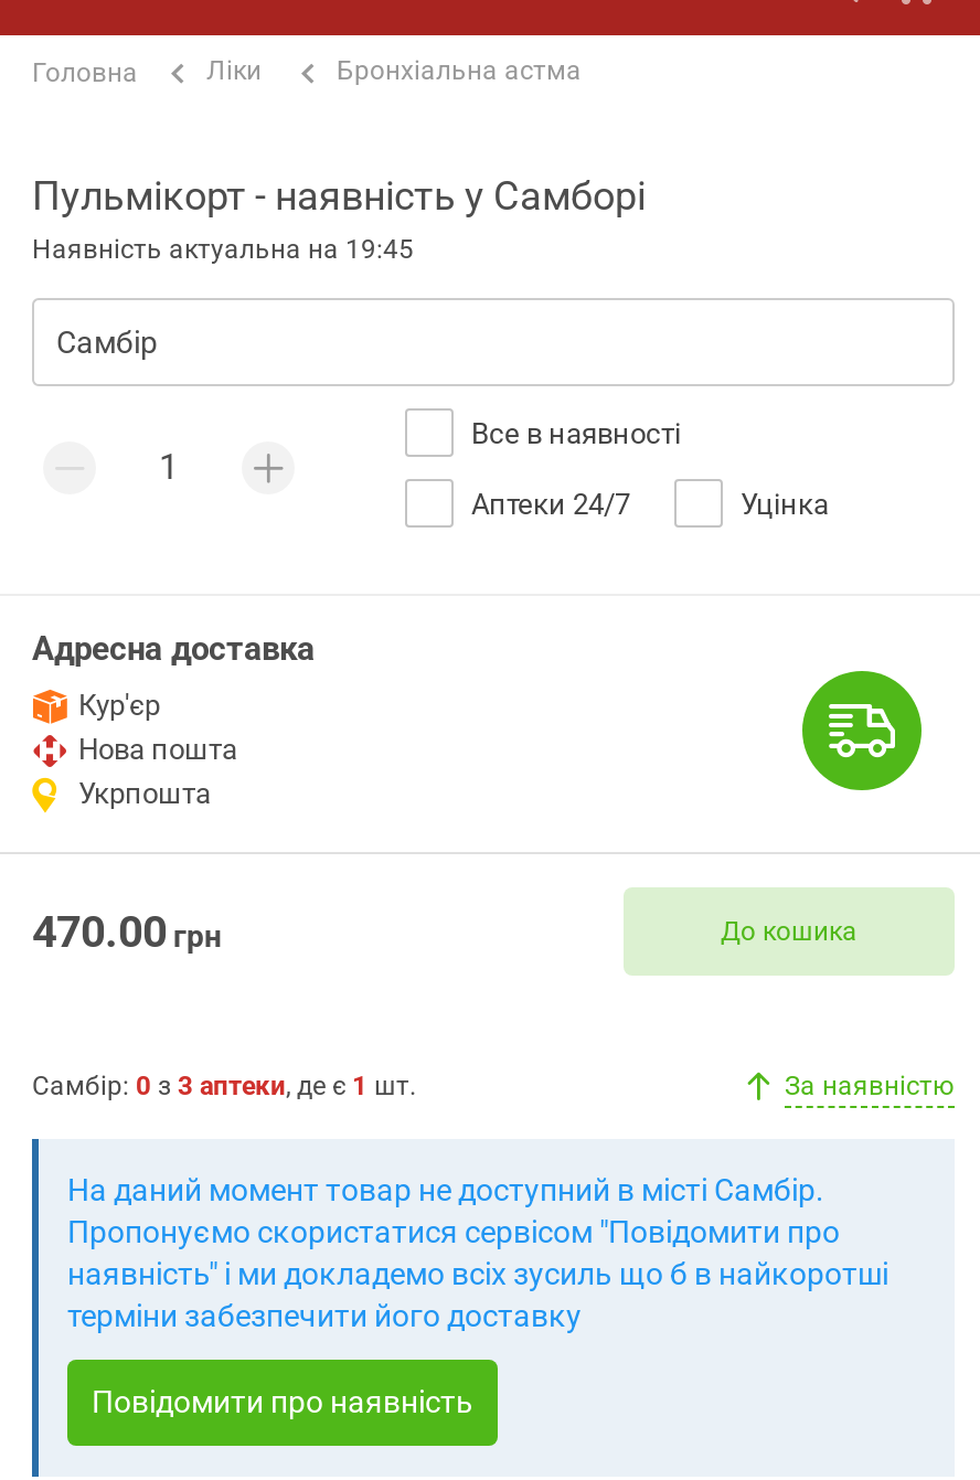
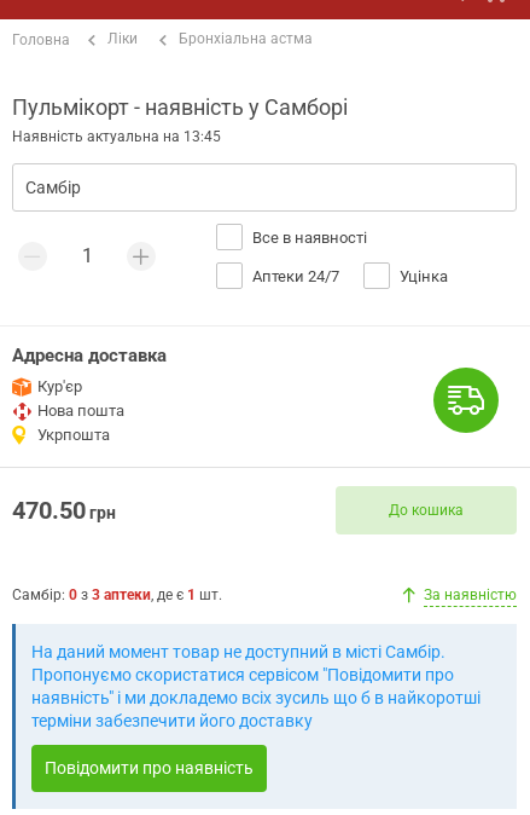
- Наявність актуальна на 19:45
+ Наявність актуальна на 13:45

- 470.00 грн
+ 470.50 грн
